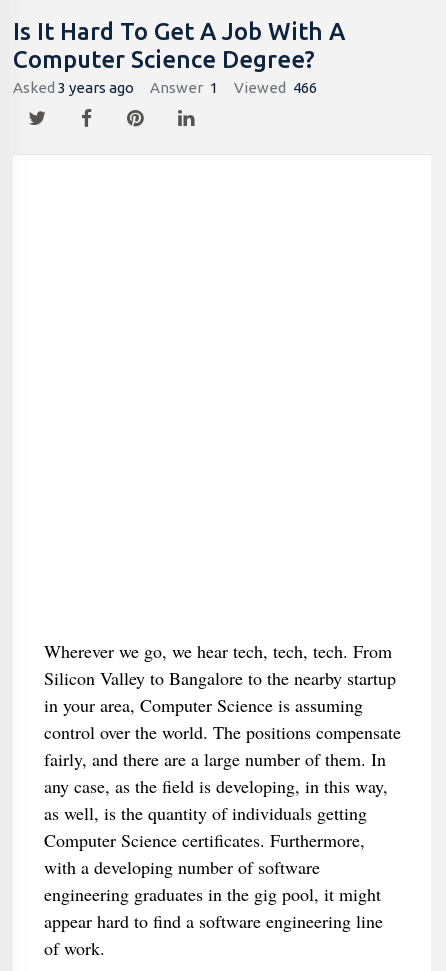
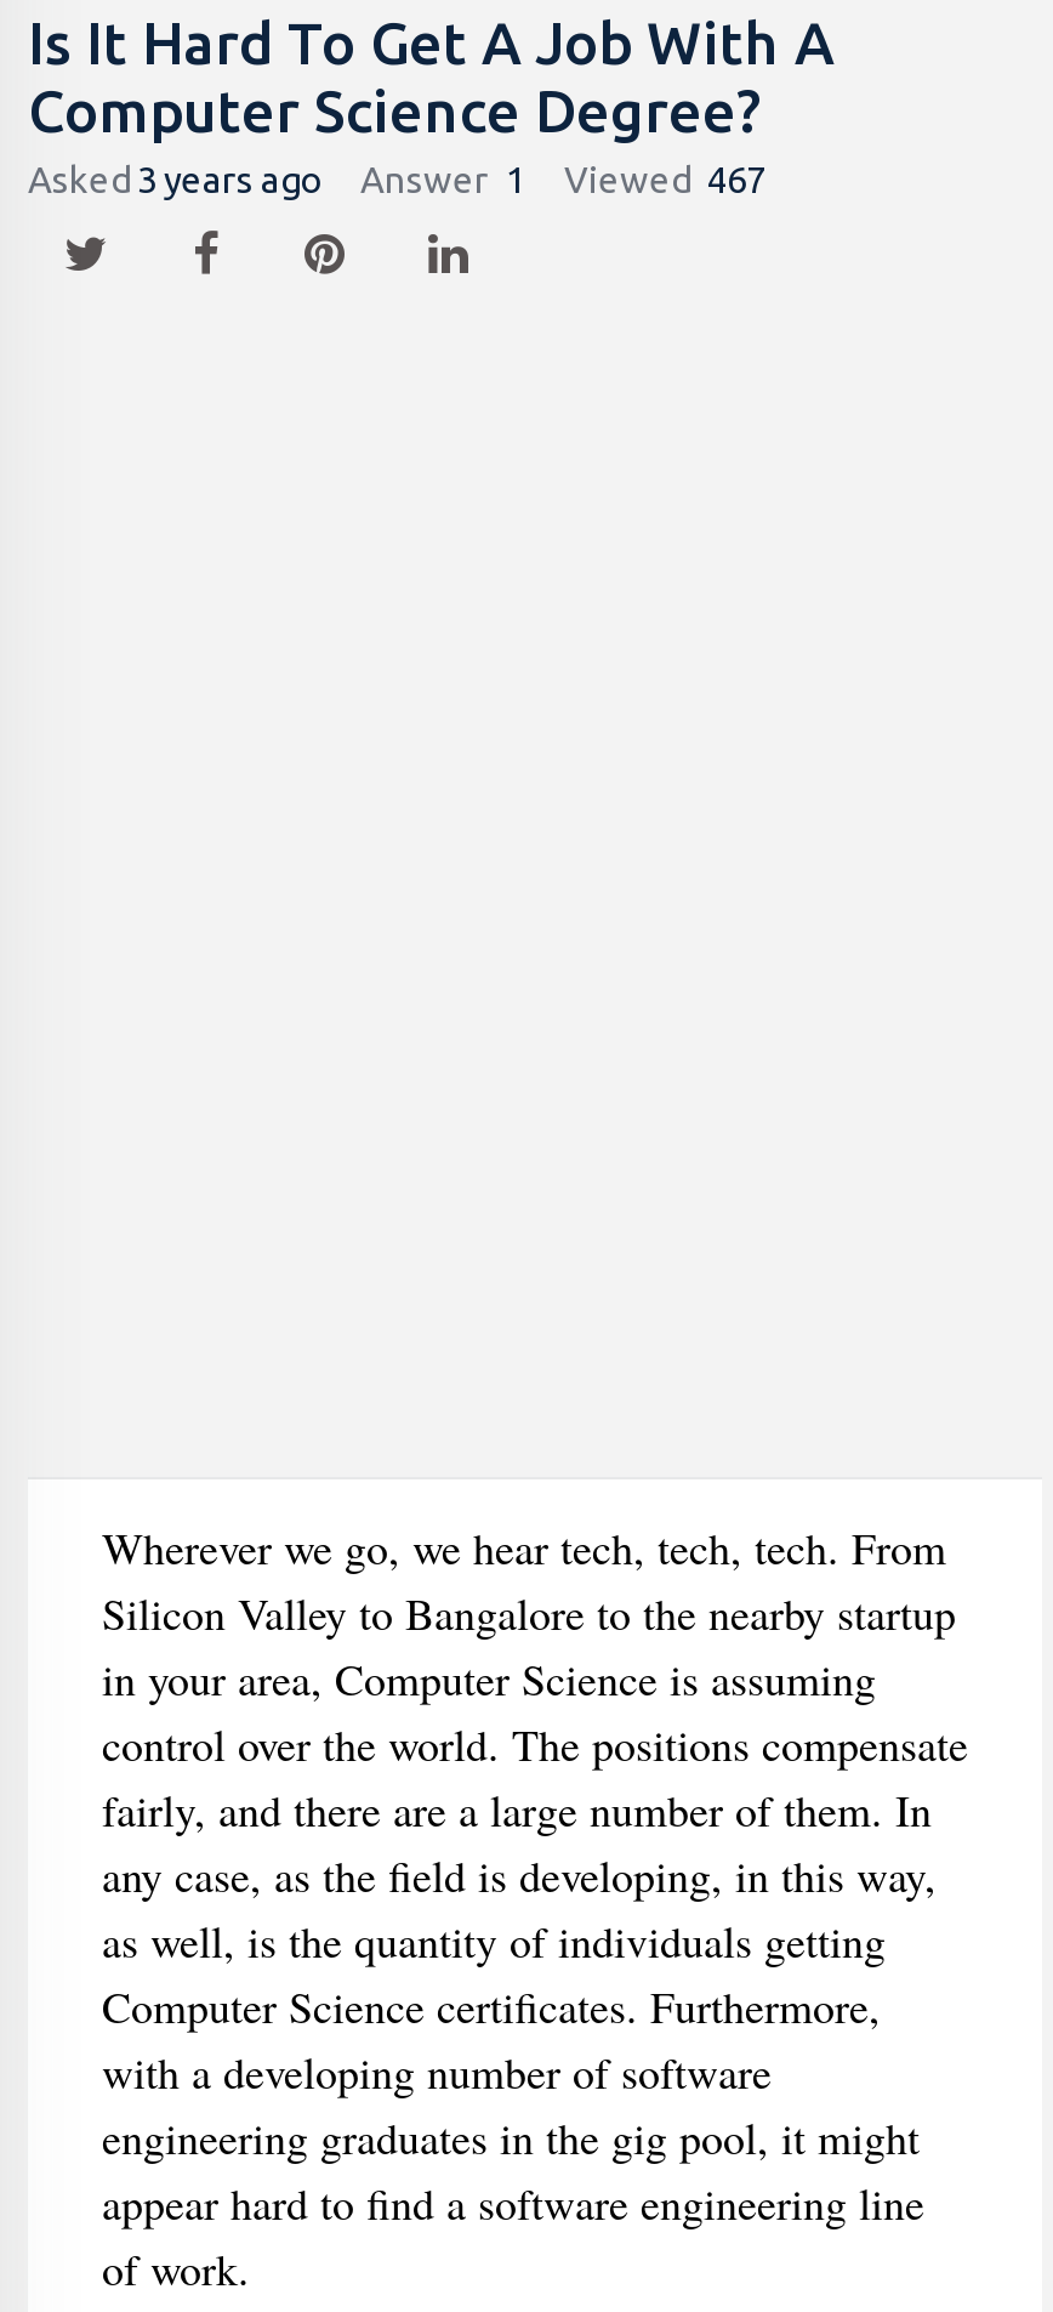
- Asked 3 years ago Answer 1 Viewed 466
+ Asked 3 years ago Answer 1 Viewed 467
